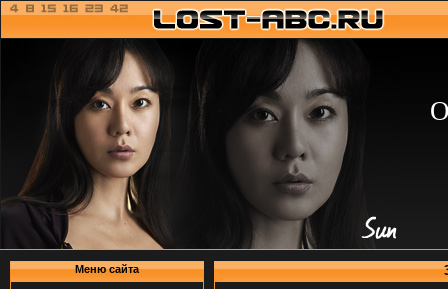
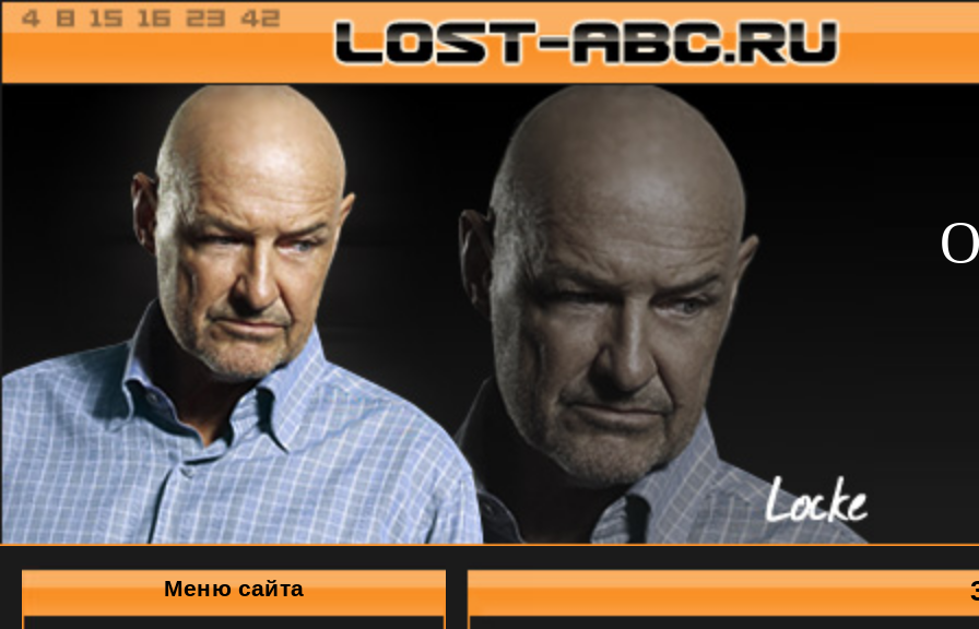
- [image]
+ [image]
